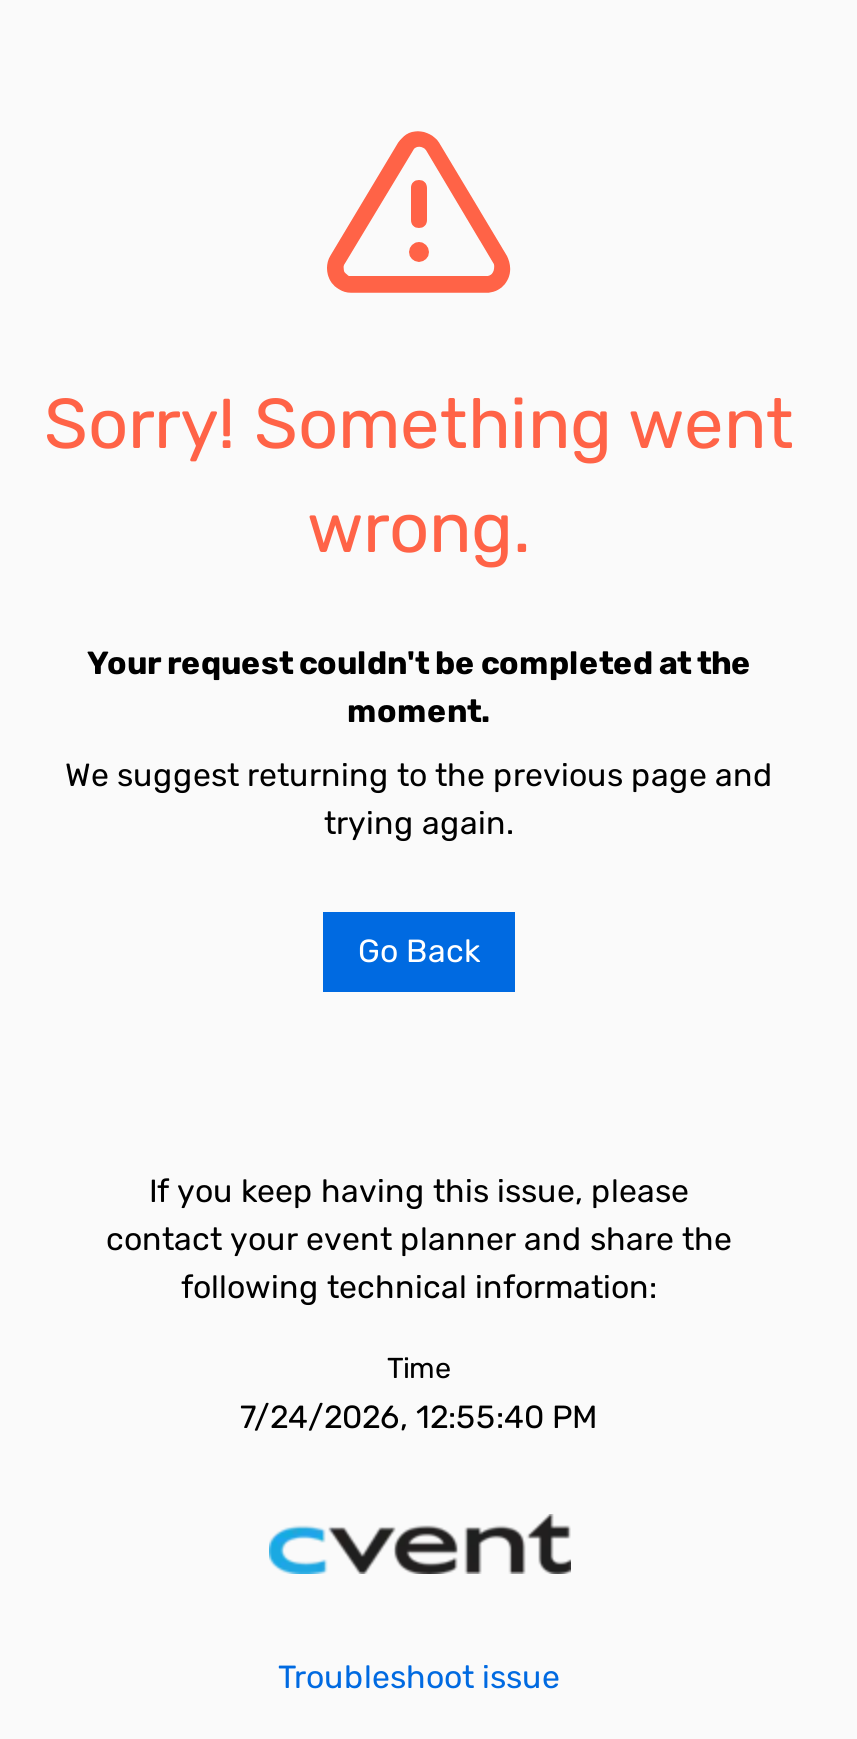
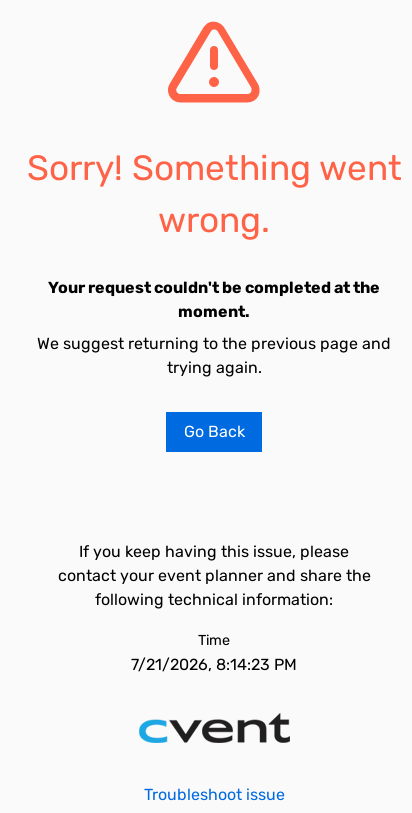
- 7/24/2026, 12:55:40 PM
+ 7/21/2026, 8:14:23 PM
